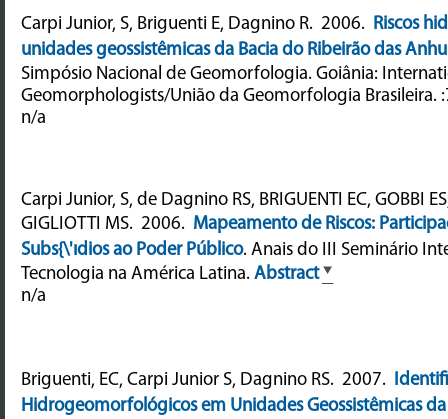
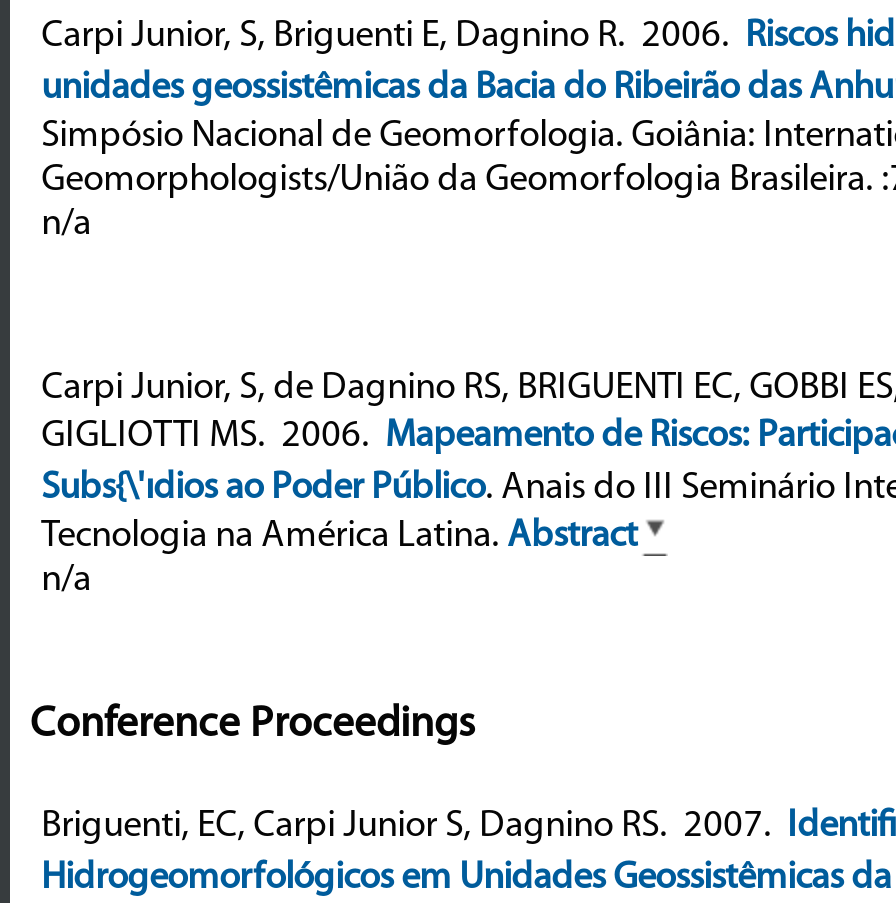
+ Conference Proceedings
